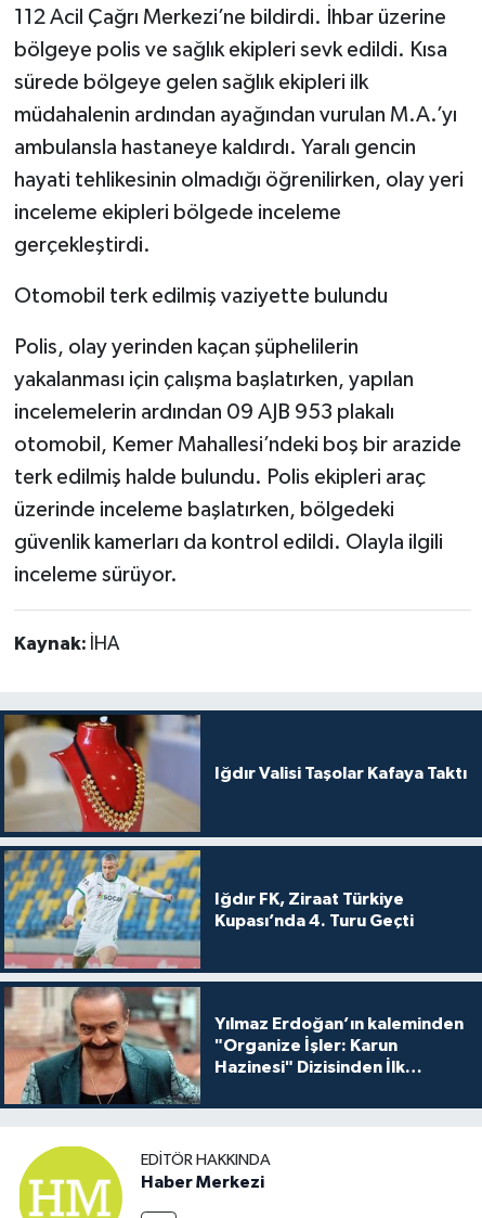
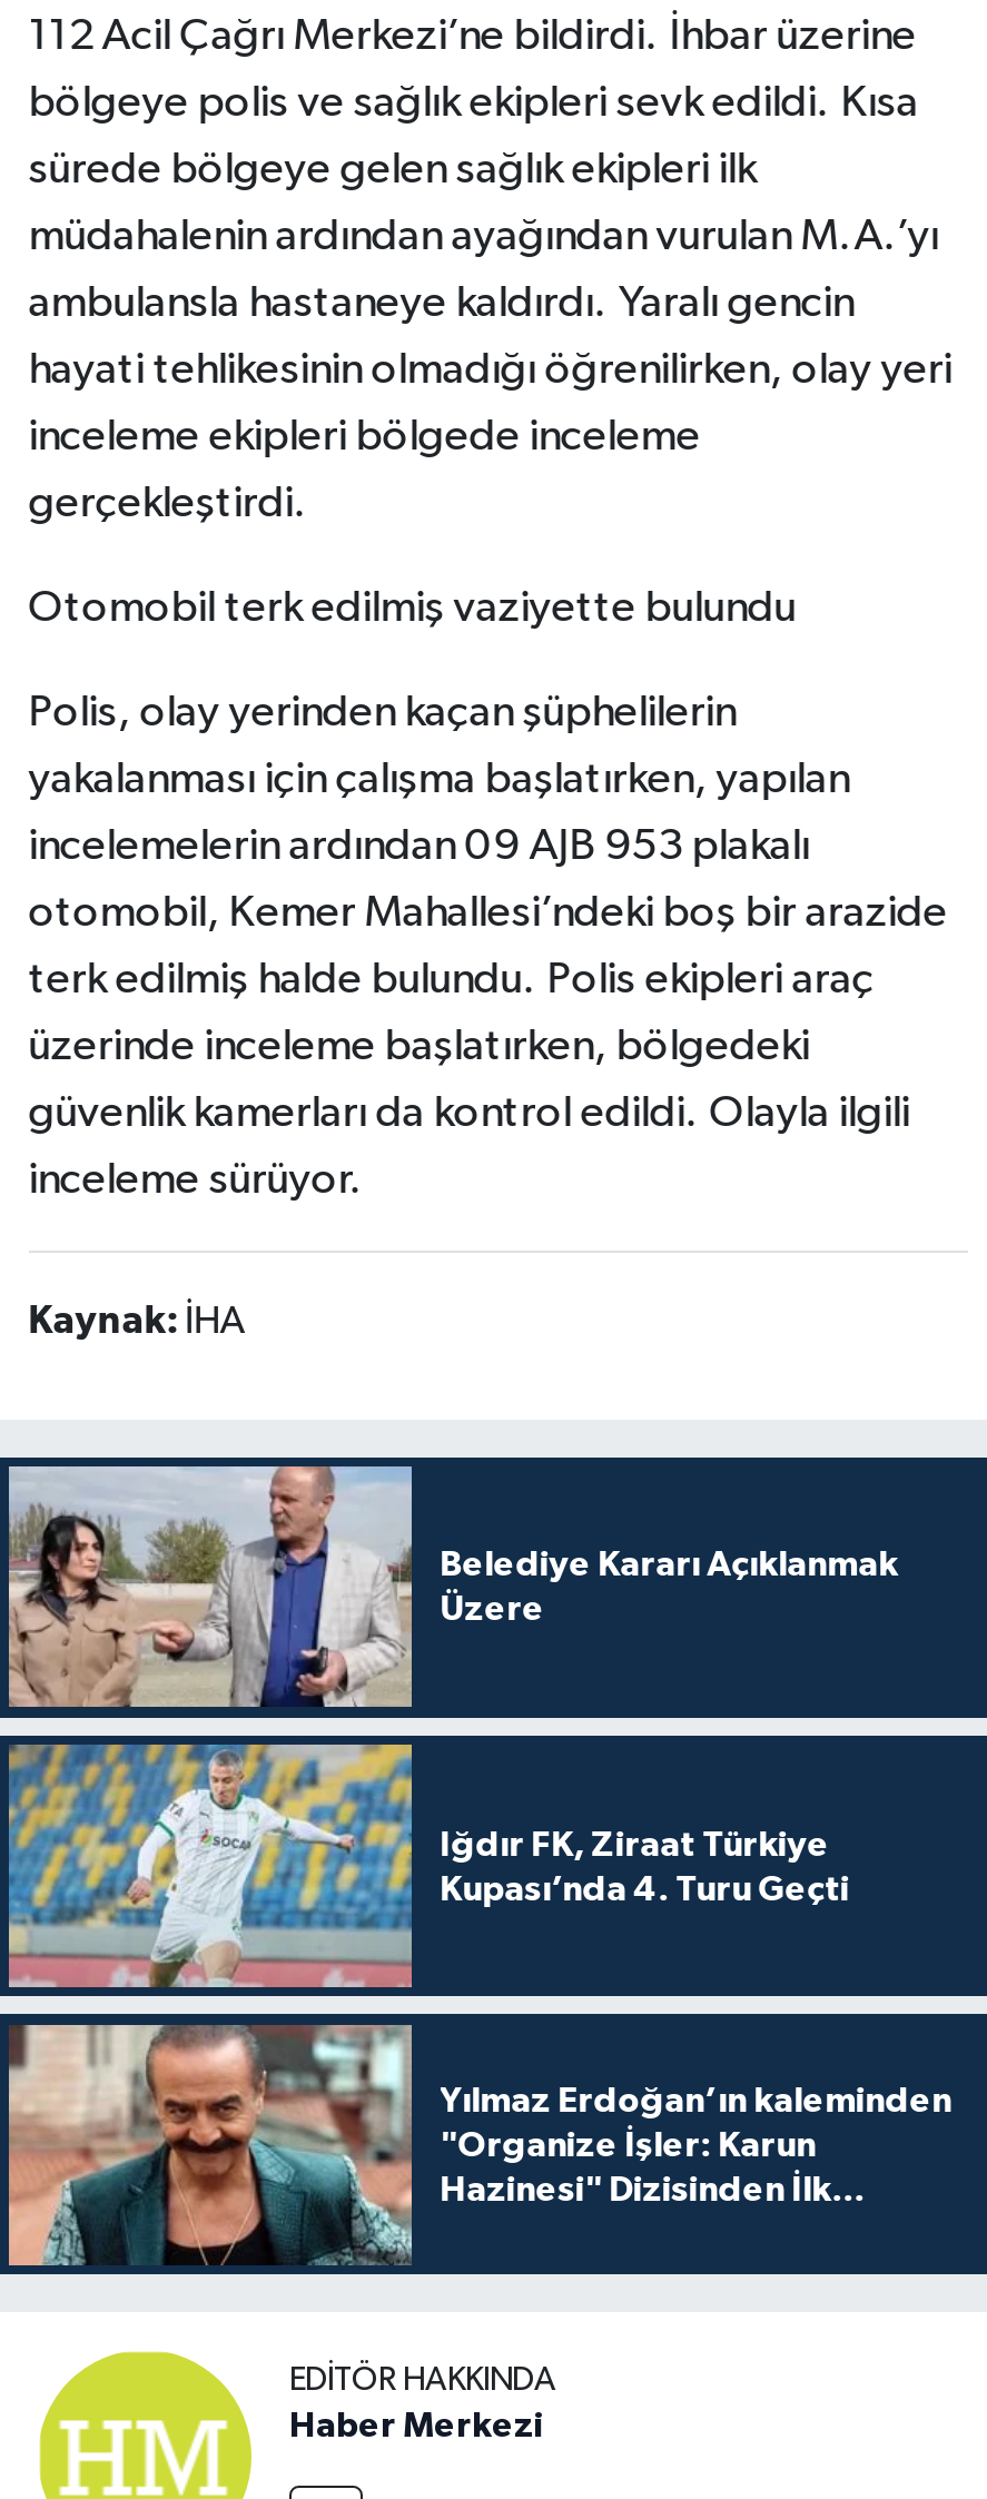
- [image]
- Iğdır Valisi Taşolar Kafaya Taktı
+ [image]
+ Belediye Kararı Açıklanmak
+ Üzere
